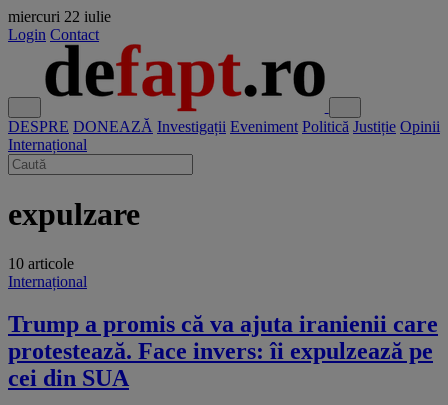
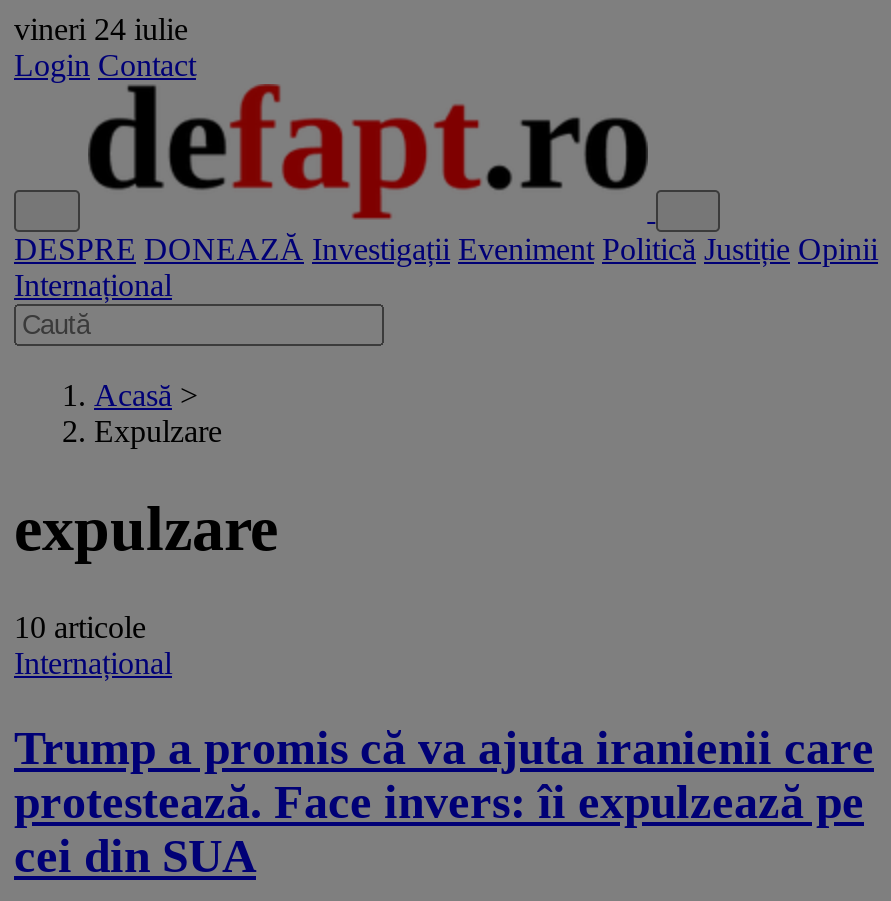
- miercuri 22 iulie
+ vineri 24 iulie

+ Acasă >
+ Expulzare
